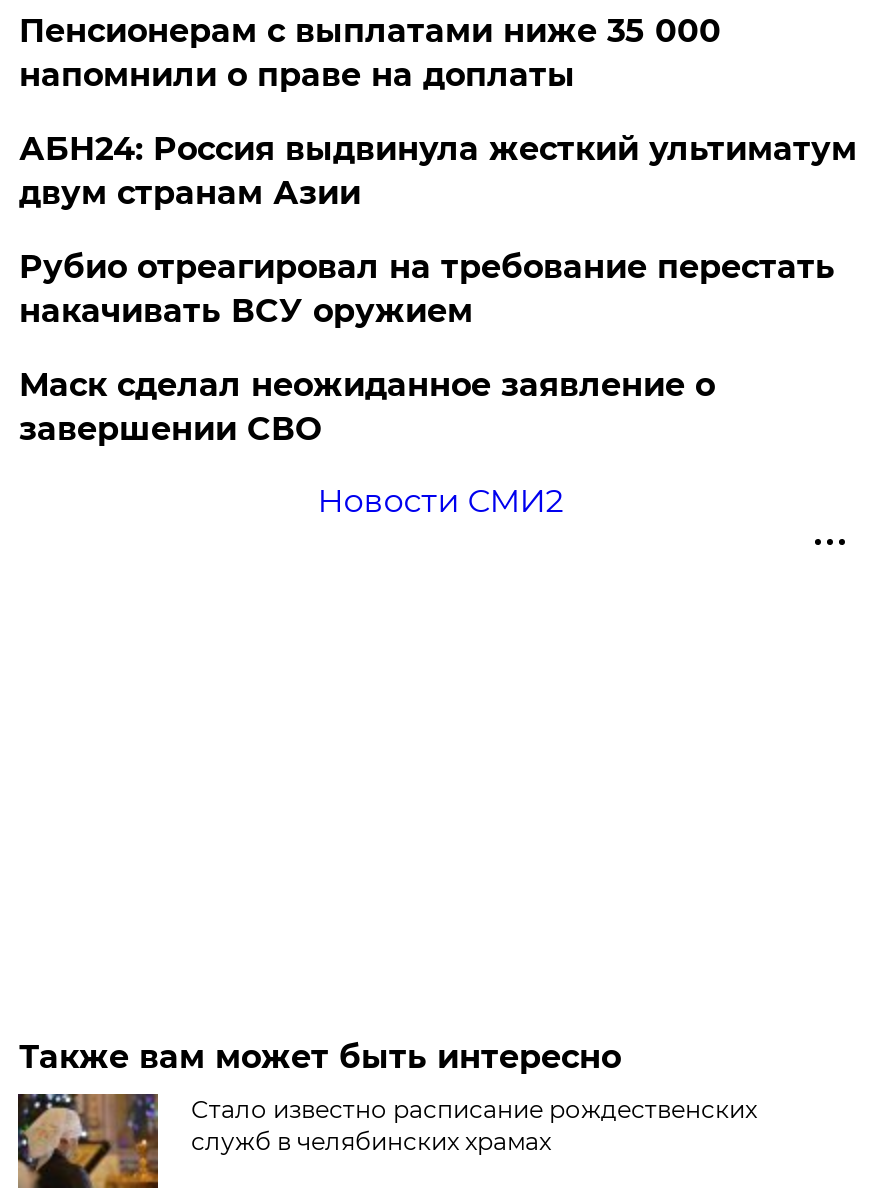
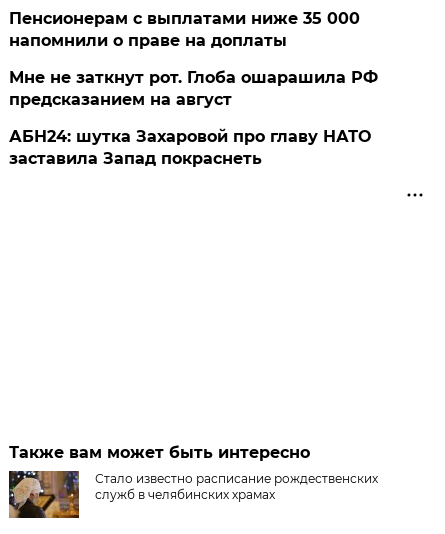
- АБН24: Россия выдвинула жесткий ультиматум
- двум странам Азии
- Рубио отреагировал на требование перестать
- накачивать ВСУ оружием
- Маск сделал неожиданное заявление о
- завершении СВО
- Новости СМИ2
+ Мне не заткнут рот. Глоба ошарашила РФ
+ предсказанием на август
+ АБН24: шутка Захаровой про главу НАТО
+ заставила Запад покраснеть
